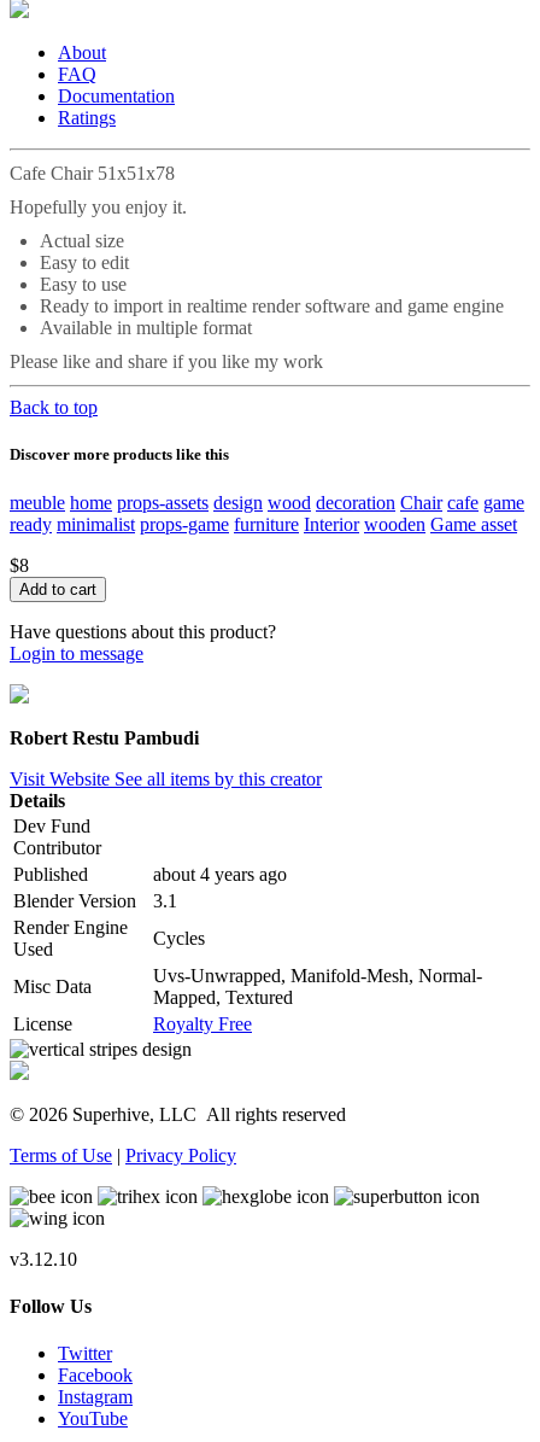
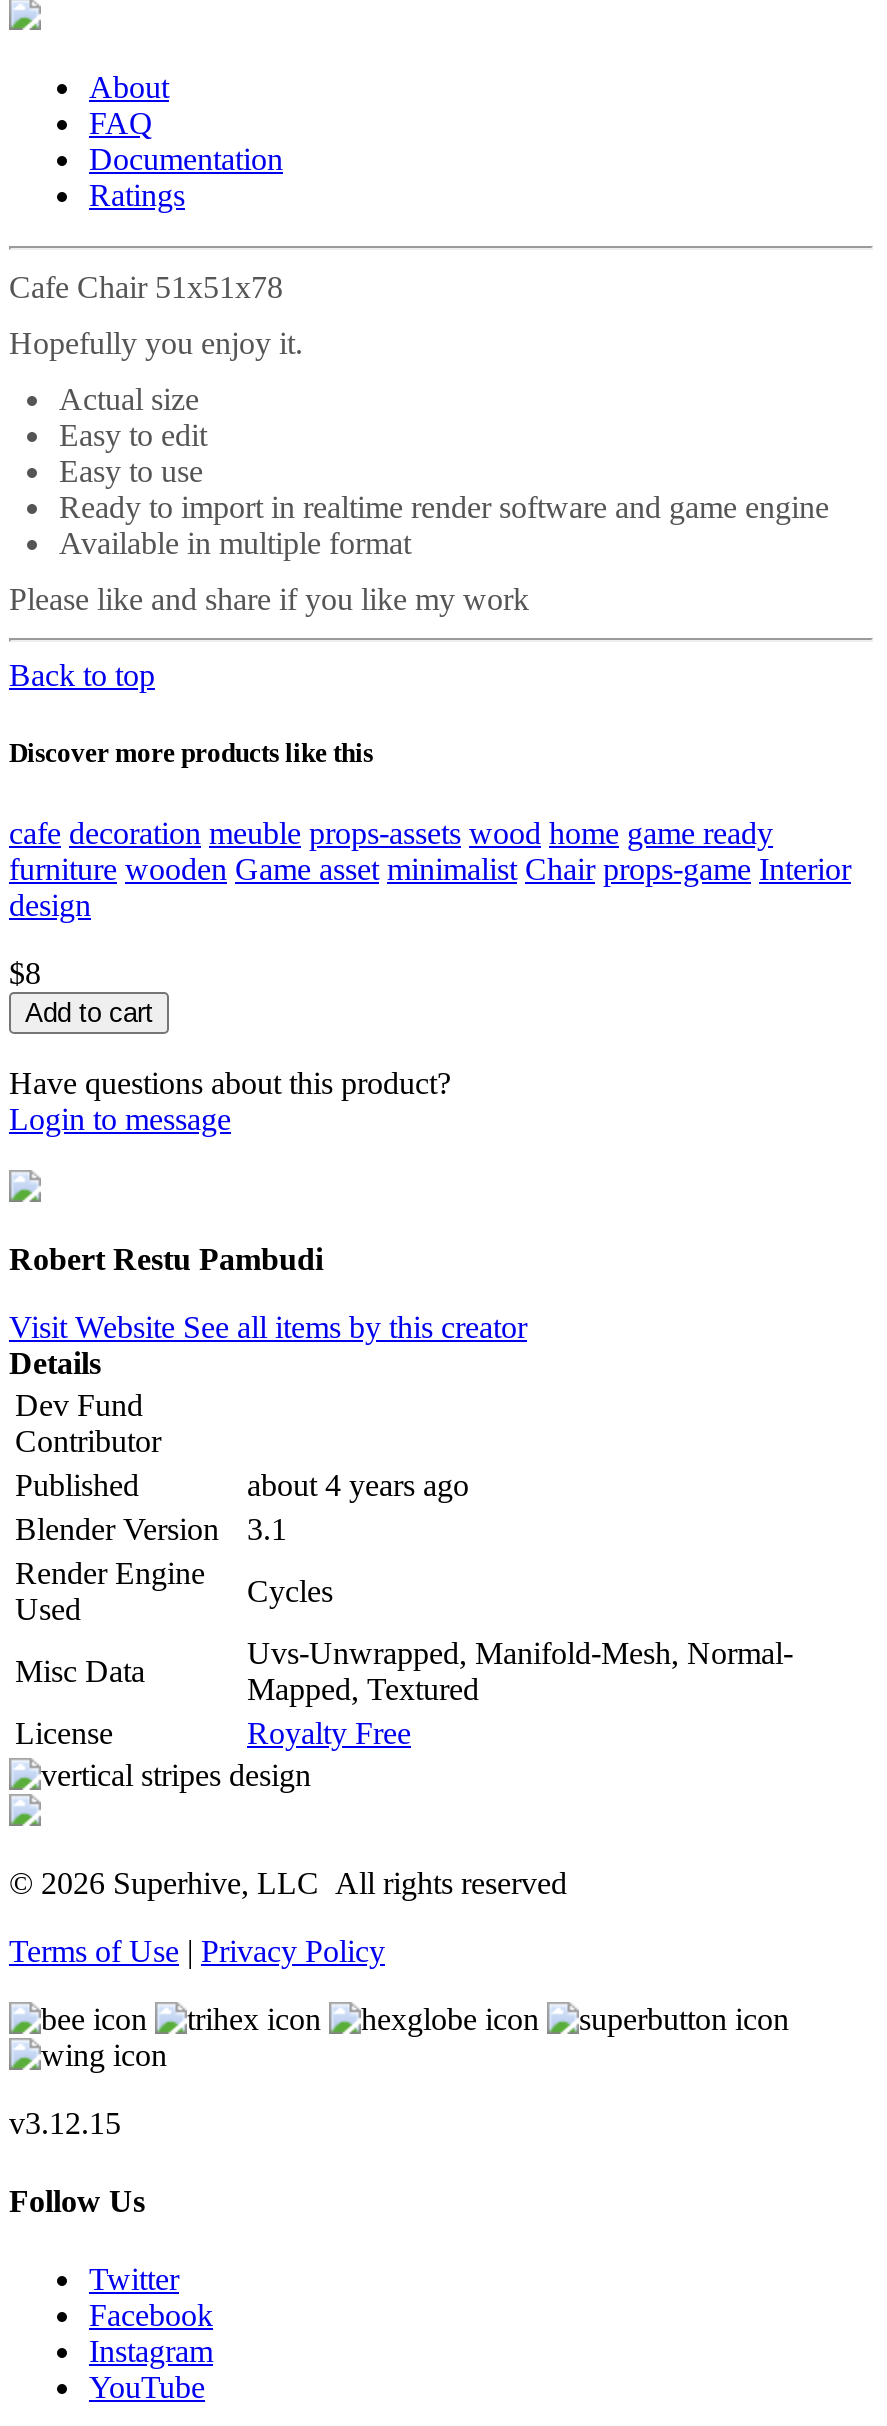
- meuble home props-assets design wood decoration Chair cafe game
- ready minimalist props-game furniture Interior wooden Game asset
+ cafe decoration meuble props-assets wood home game ready
+ furniture wooden Game asset minimalist Chair props-game Interior
+ design

- v3.12.10
+ v3.12.15
